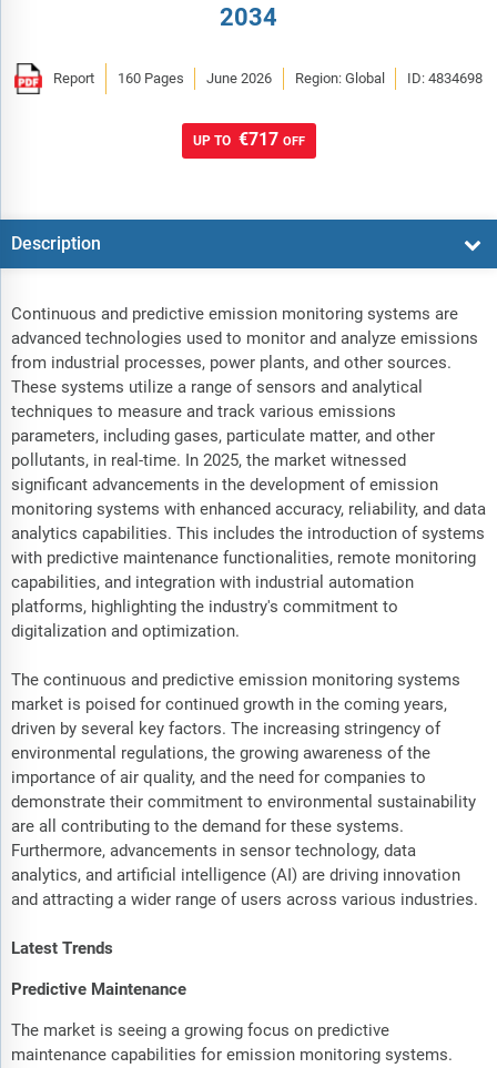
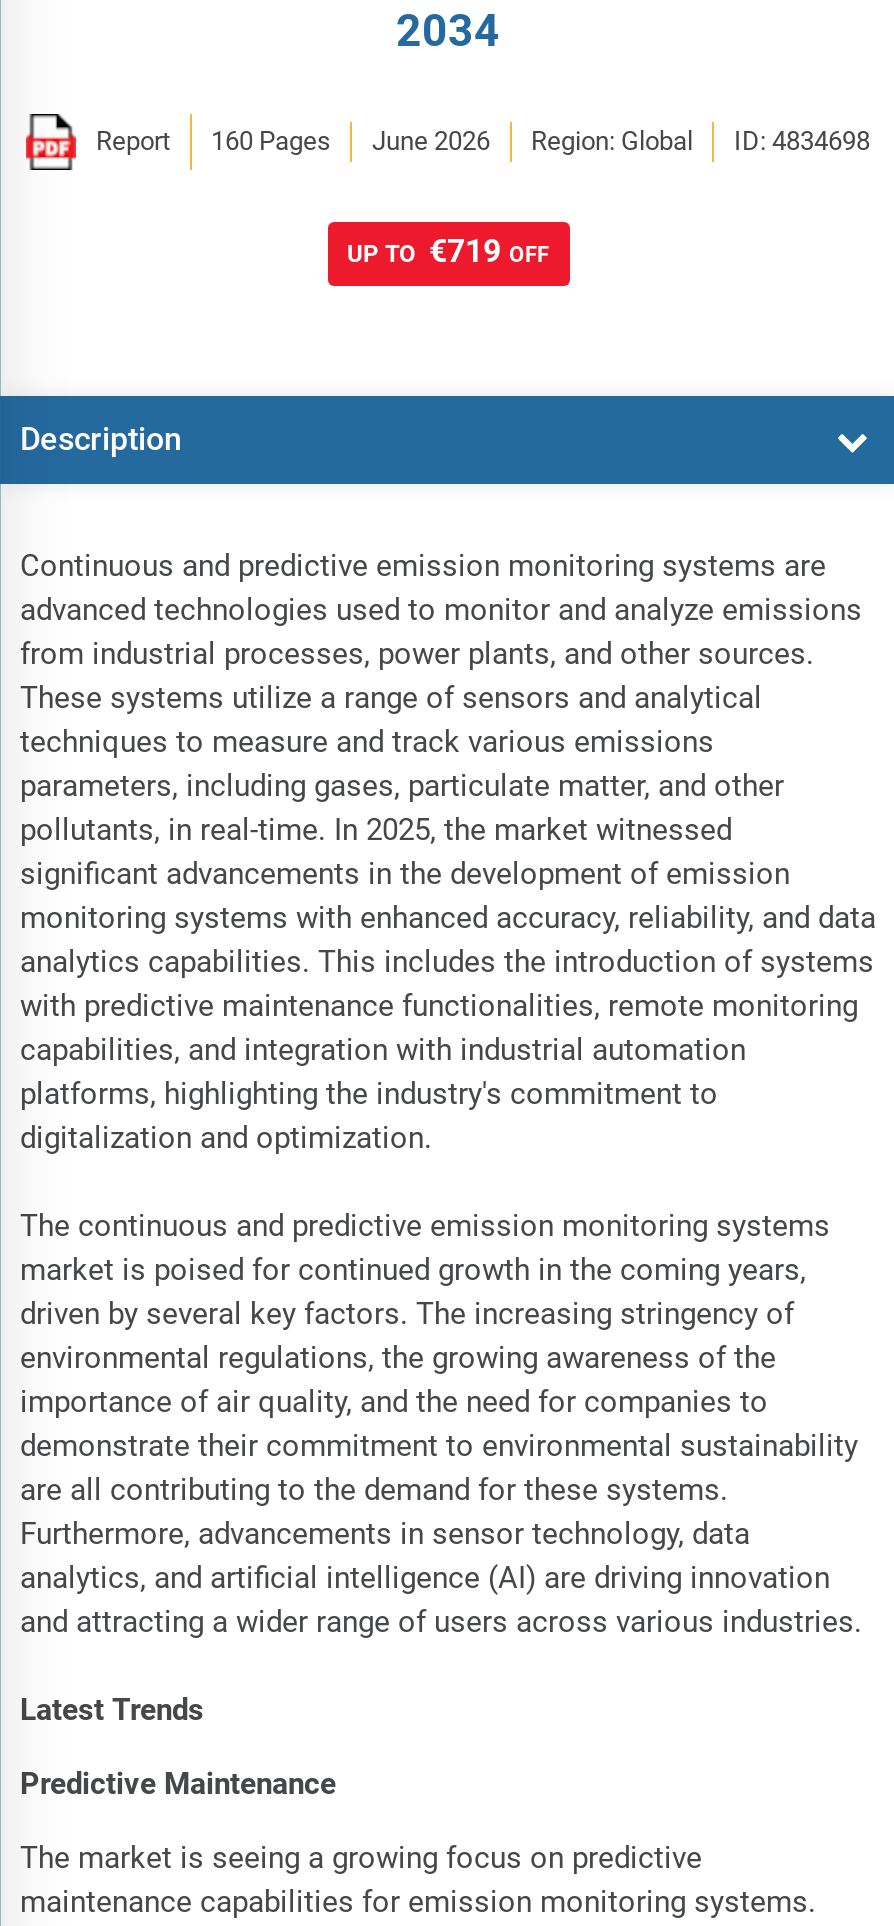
- UP TO €717 OFF
+ UP TO €719 OFF
